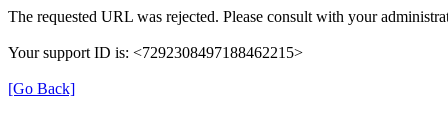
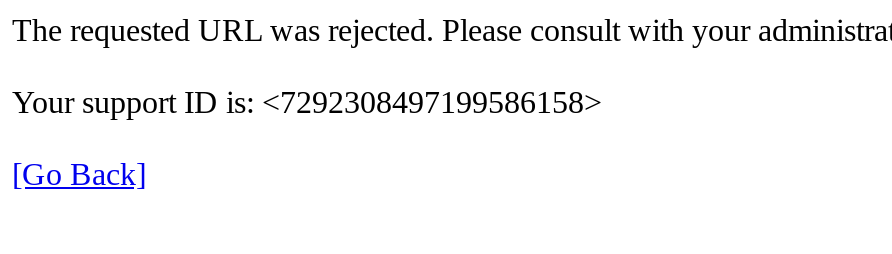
- Your support ID is: <7292308497188462215>
+ Your support ID is: <7292308497199586158>
